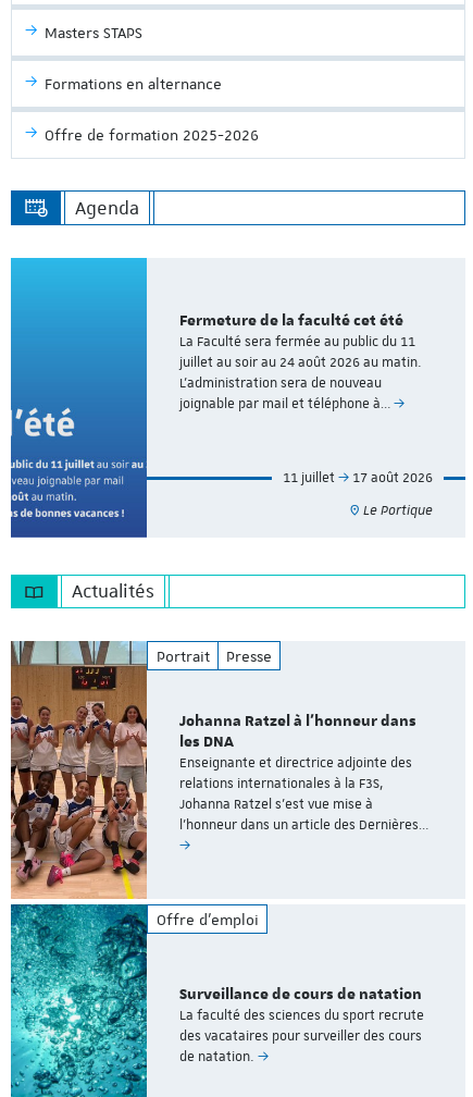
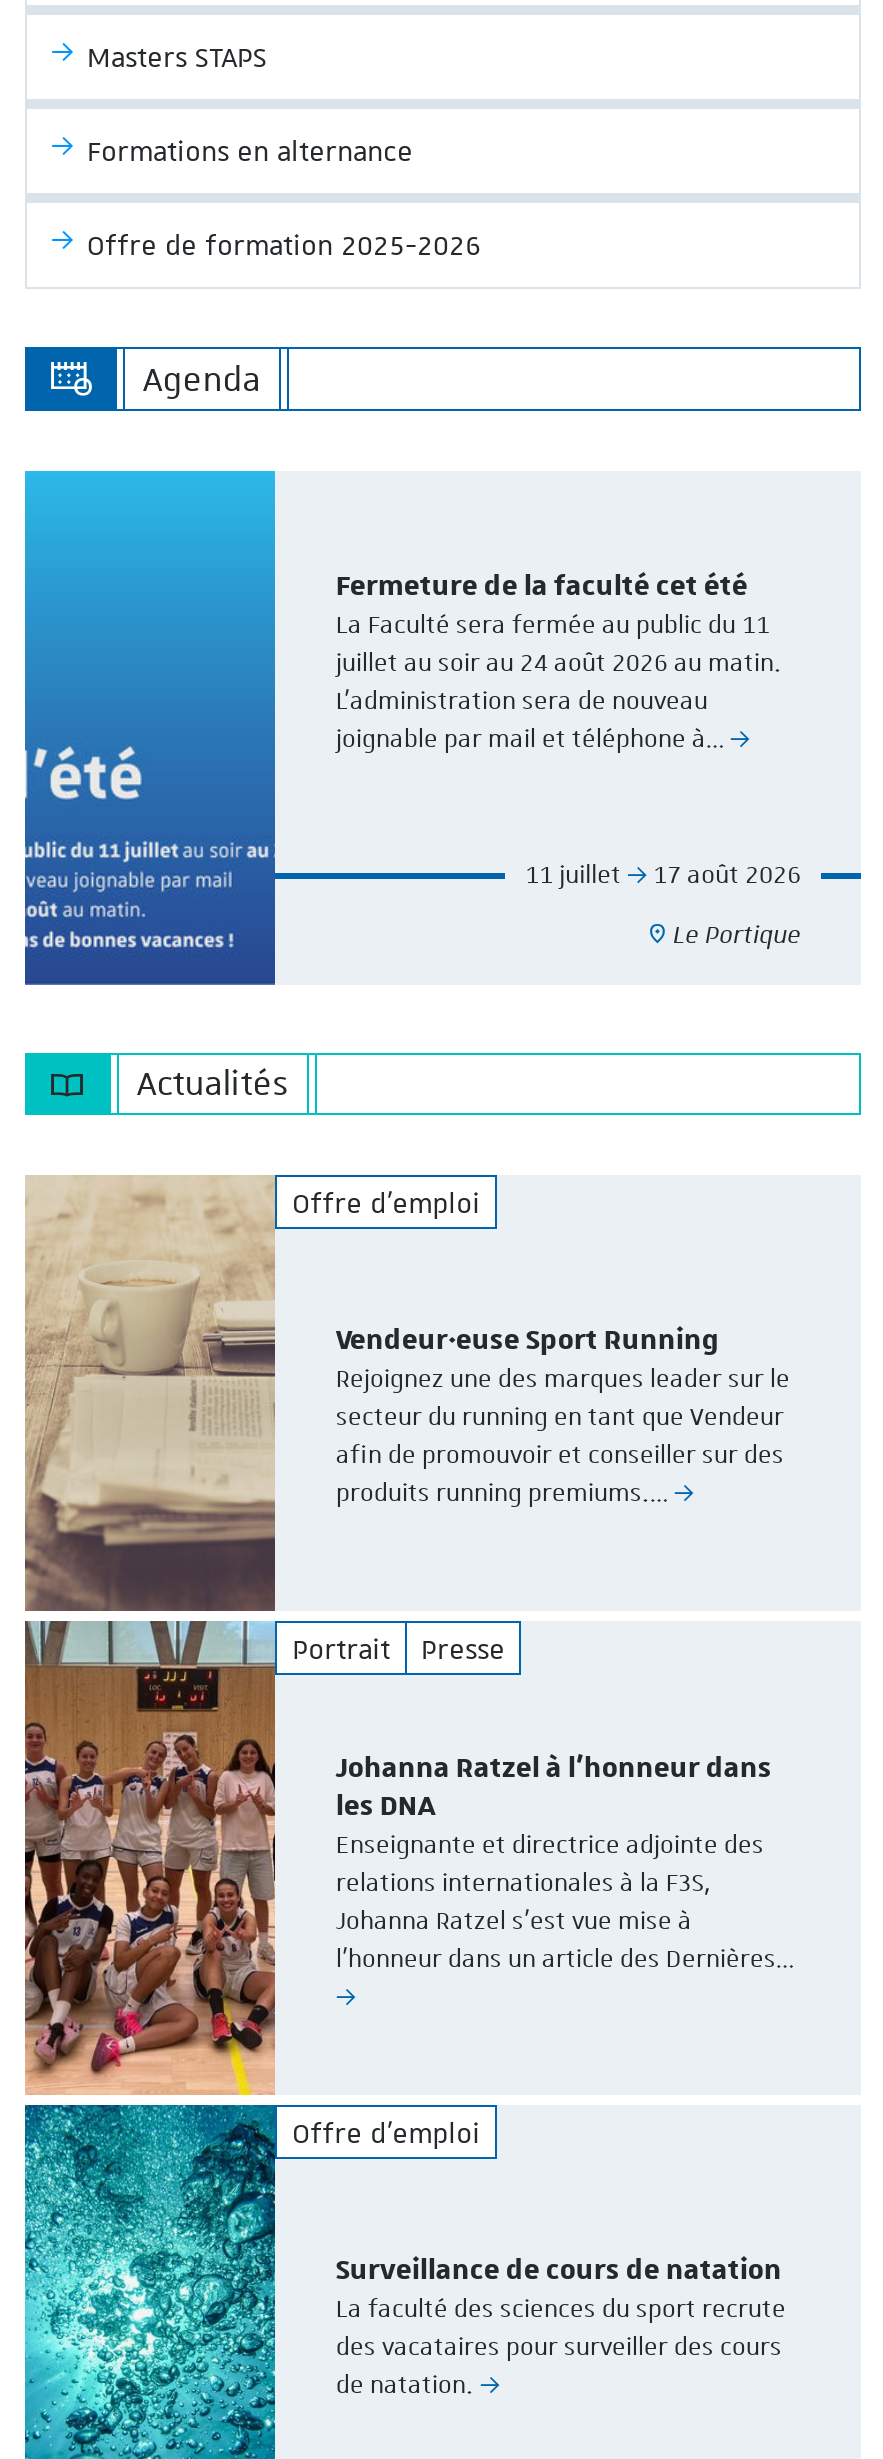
+ [image]
+ Offre d'emploi

+ Vendeur·euse Sport Running
+ Rejoignez une des marques leader sur le
+ secteur du running en tant que Vendeur
+ afin de promouvoir et conseiller sur des
+ produits running premiums.…
